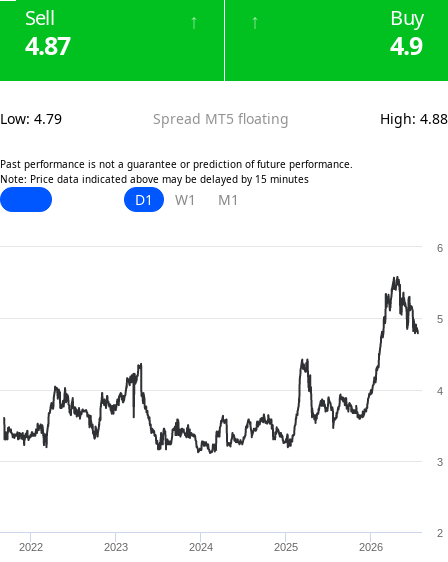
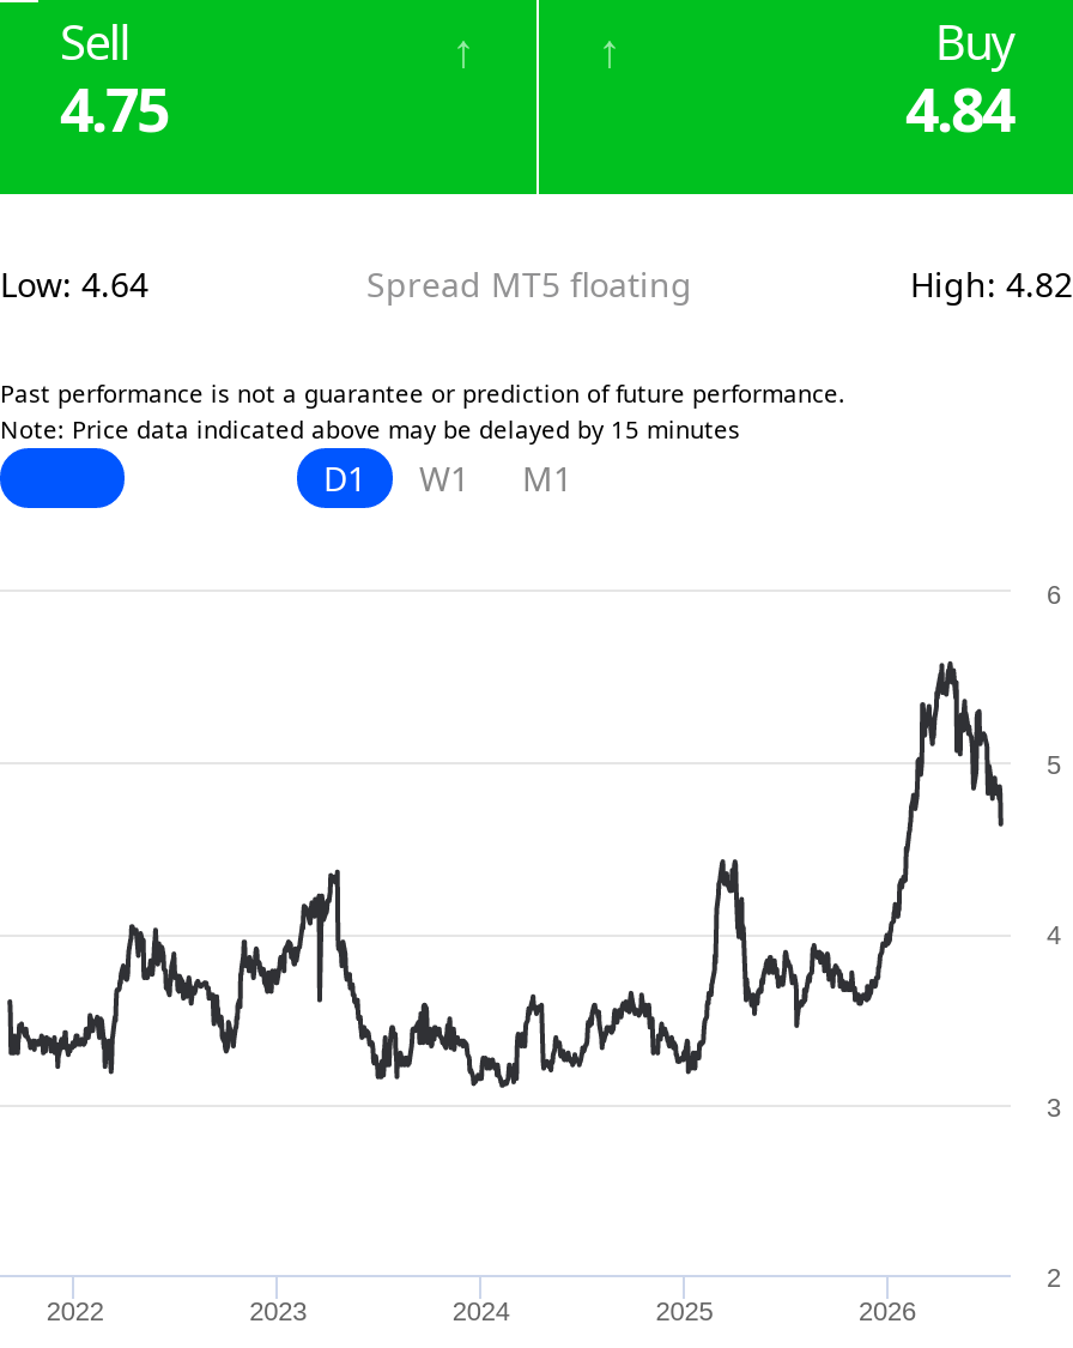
- 4.87
+ 4.75

- 4.9
+ 4.84

- Low: 4.79
+ Low: 4.64

- High: 4.88
+ High: 4.82
